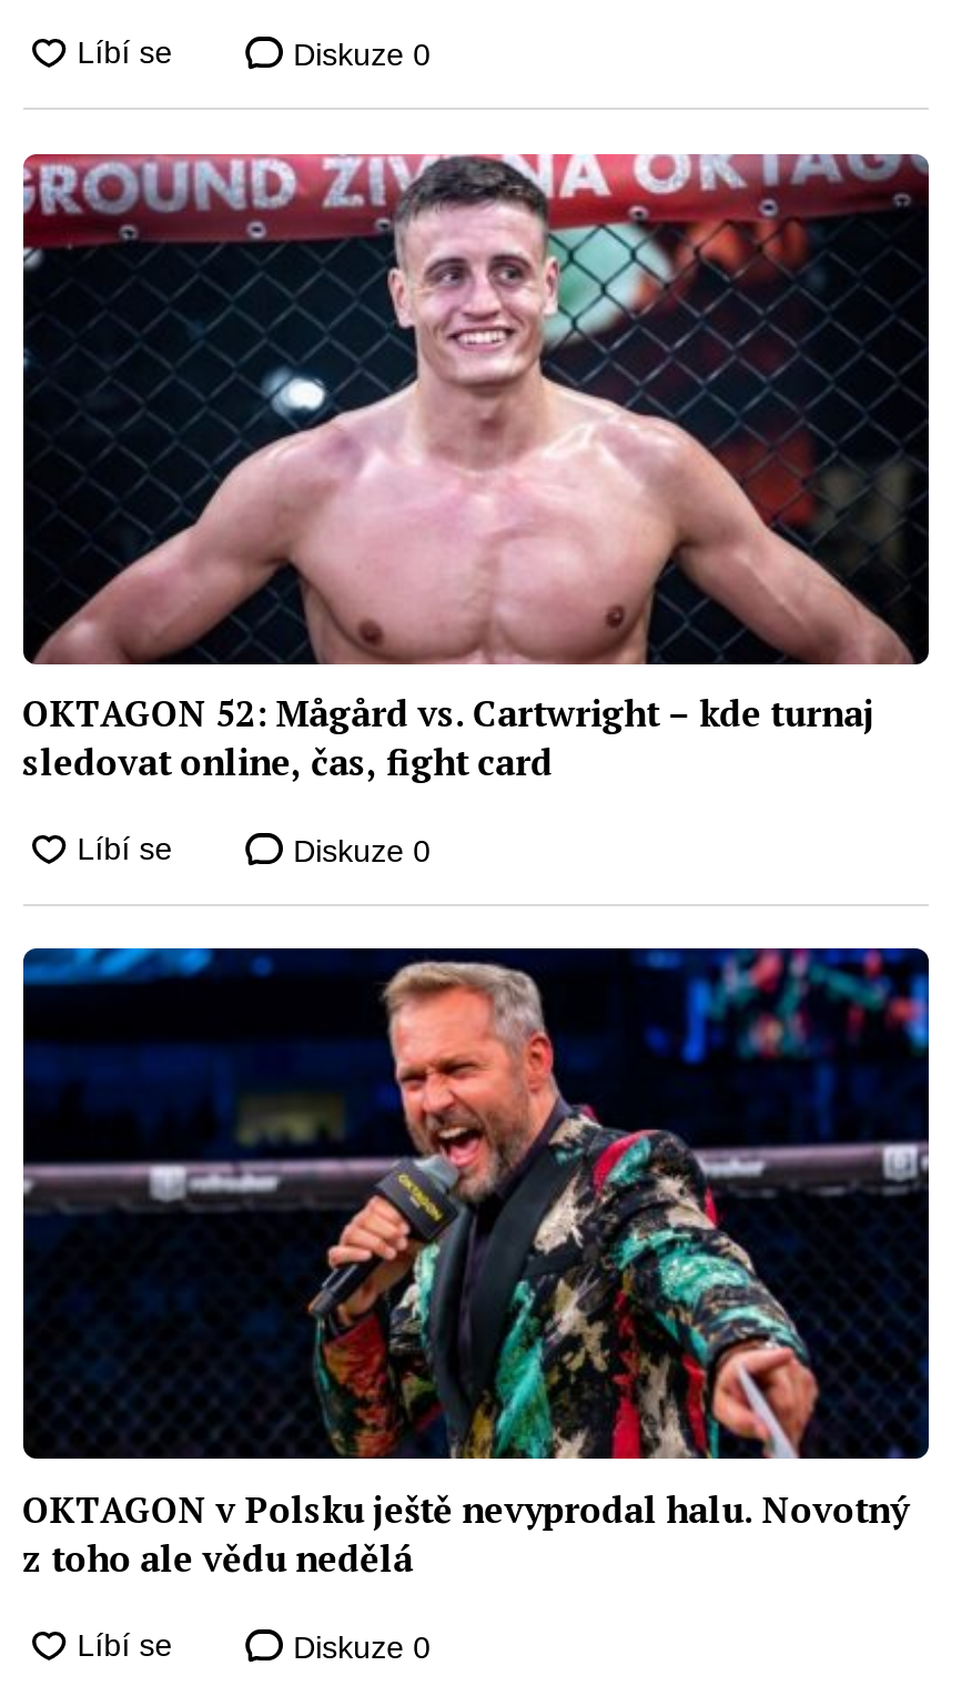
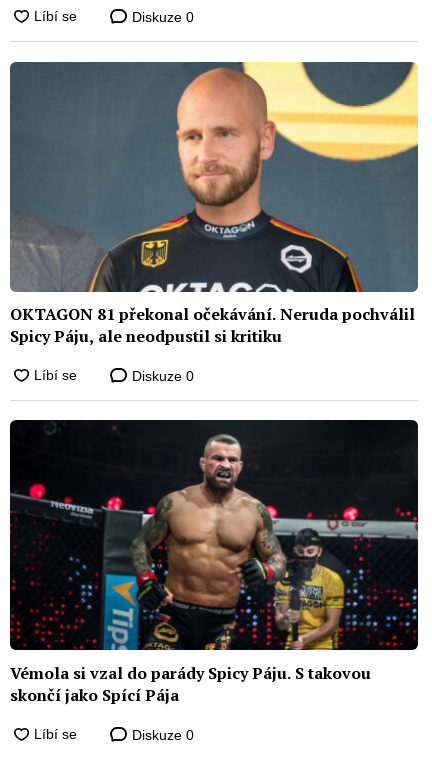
- [image]
- OKTAGON 52: Mågård vs. Cartwright – kde turnaj
- sledovat online, čas, fight card
+ [image]
+ OKTAGON 81 překonal očekávání. Neruda pochválil
+ Spicy Páju, ale neodpustil si kritiku

- [image]
- OKTAGON v Polsku ještě nevyprodal halu. Novotný
- z toho ale vědu nedělá
+ [image]
+ Vémola si vzal do parády Spicy Páju. S takovou
+ skončí jako Spící Pája
